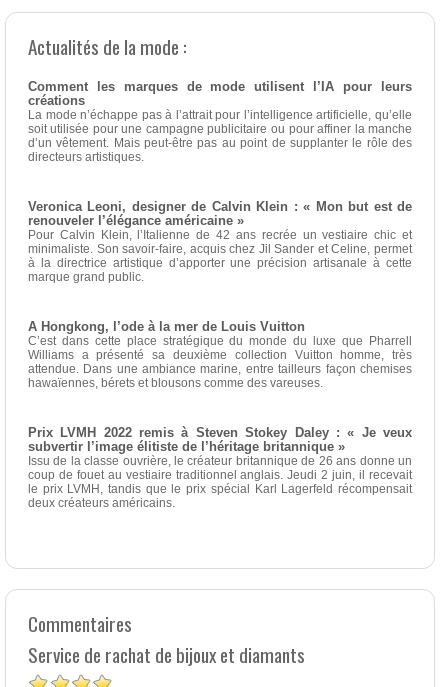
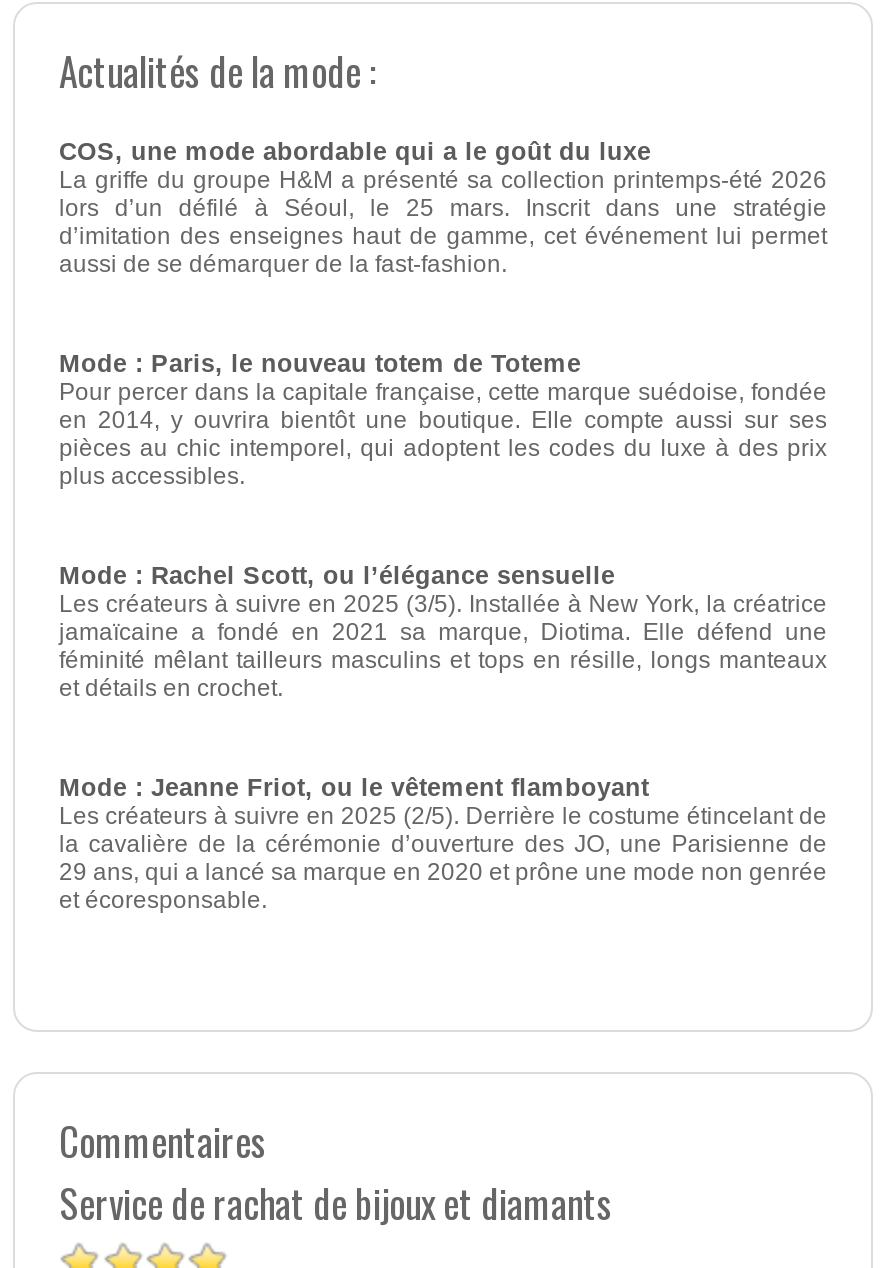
- Comment les marques de mode utilisent l’IA pour leurs
- créations
- La mode n’échappe pas à l’attrait pour l’intelligence artificielle, qu’elle
- soit utilisée pour une campagne publicitaire ou pour affiner la manche
- d’un vêtement. Mais peut-être pas au point de supplanter le rôle des
- directeurs artistiques.
+ COS, une mode abordable qui a le goût du luxe
+ La griffe du groupe H&M a présenté sa collection printemps-été 2026
+ lors d’un défilé à Séoul, le 25 mars. Inscrit dans une stratégie
+ d’imitation des enseignes haut de gamme, cet événement lui permet
+ aussi de se démarquer de la fast-fashion.

- Veronica Leoni, designer de Calvin Klein : « Mon but est de
- renouveler l’élégance américaine »
- Pour Calvin Klein, l’Italienne de 42 ans recrée un vestiaire chic et
- minimaliste. Son savoir-faire, acquis chez Jil Sander et Celine, permet
- à la directrice artistique d’apporter une précision artisanale à cette
- marque grand public.
+ Mode : Paris, le nouveau totem de Toteme
+ Pour percer dans la capitale française, cette marque suédoise, fondée
+ en 2014, y ouvrira bientôt une boutique. Elle compte aussi sur ses
+ pièces au chic intemporel, qui adoptent les codes du luxe à des prix
+ plus accessibles.

- A Hongkong, l’ode à la mer de Louis Vuitton
- C’est dans cette place stratégique du monde du luxe que Pharrell
- Williams a présenté sa deuxième collection Vuitton homme, très
- attendue. Dans une ambiance marine, entre tailleurs façon chemises
- hawaïennes, bérets et blousons comme des vareuses.
+ Mode : Rachel Scott, ou l’élégance sensuelle
+ Les créateurs à suivre en 2025 (3/5). Installée à New York, la créatrice
+ jamaïcaine a fondé en 2021 sa marque, Diotima. Elle défend une
+ féminité mêlant tailleurs masculins et tops en résille, longs manteaux
+ et détails en crochet.

- Prix LVMH 2022 remis à Steven Stokey Daley : « Je veux
- subvertir l’image élitiste de l’héritage britannique »
- Issu de la classe ouvrière, le créateur britannique de 26 ans donne un
- coup de fouet au vestiaire traditionnel anglais. Jeudi 2 juin, il recevait
- le prix LVMH, tandis que le prix spécial Karl Lagerfeld récompensait
- deux créateurs américains.
+ Mode : Jeanne Friot, ou le vêtement flamboyant
+ Les créateurs à suivre en 2025 (2/5). Derrière le costume étincelant de
+ la cavalière de la cérémonie d’ouverture des JO, une Parisienne de
+ 29 ans, qui a lancé sa marque en 2020 et prône une mode non genrée
+ et écoresponsable.
